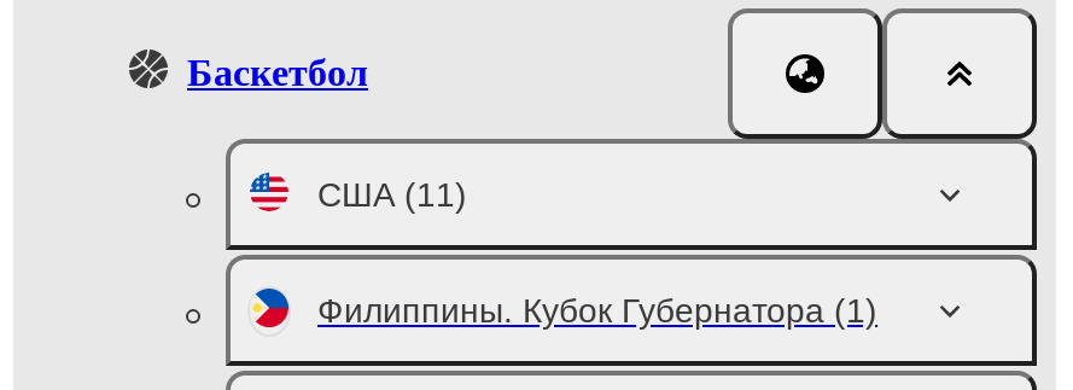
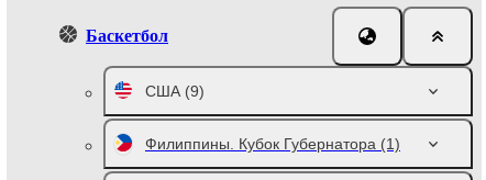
- США (11)
+ США (9)
